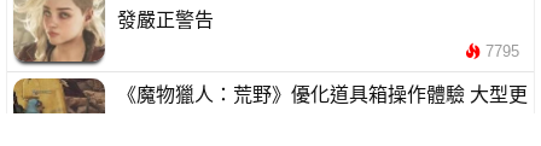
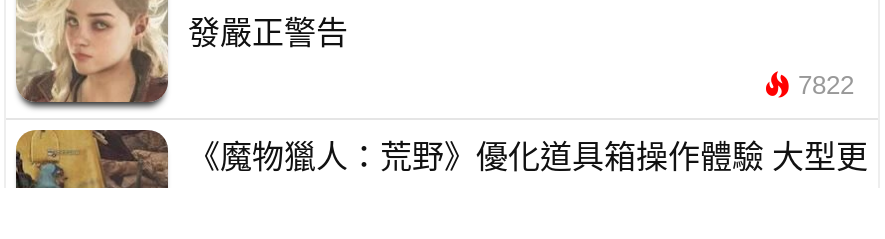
- 7795
+ 7822
